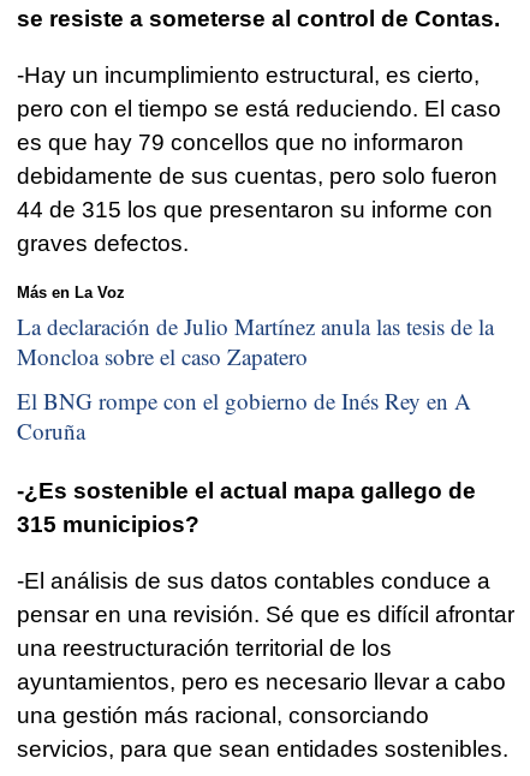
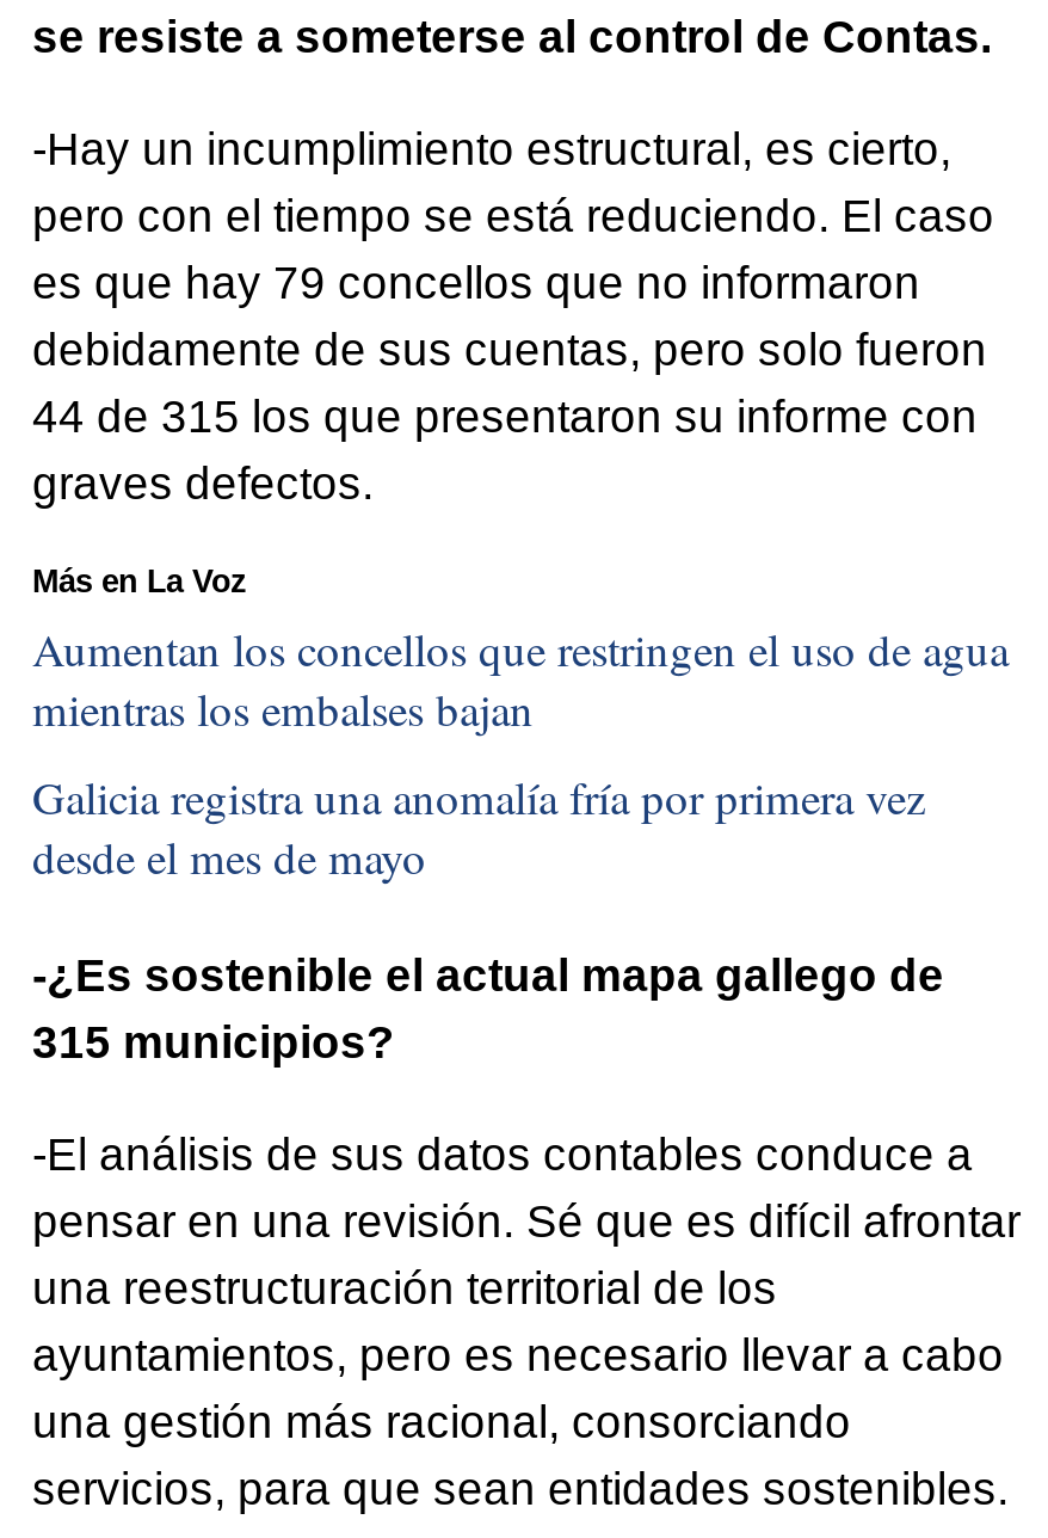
- La declaración de Julio Martínez anula las tesis de la
- Moncloa sobre el caso Zapatero
+ Aumentan los concellos que restringen el uso de agua
+ mientras los embalses bajan

- El BNG rompe con el gobierno de Inés Rey en A
- Coruña
+ Galicia registra una anomalía fría por primera vez
+ desde el mes de mayo
